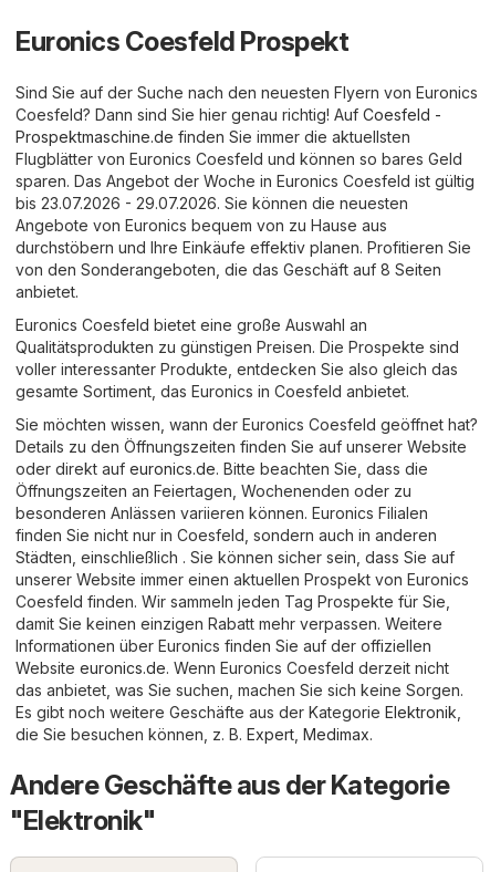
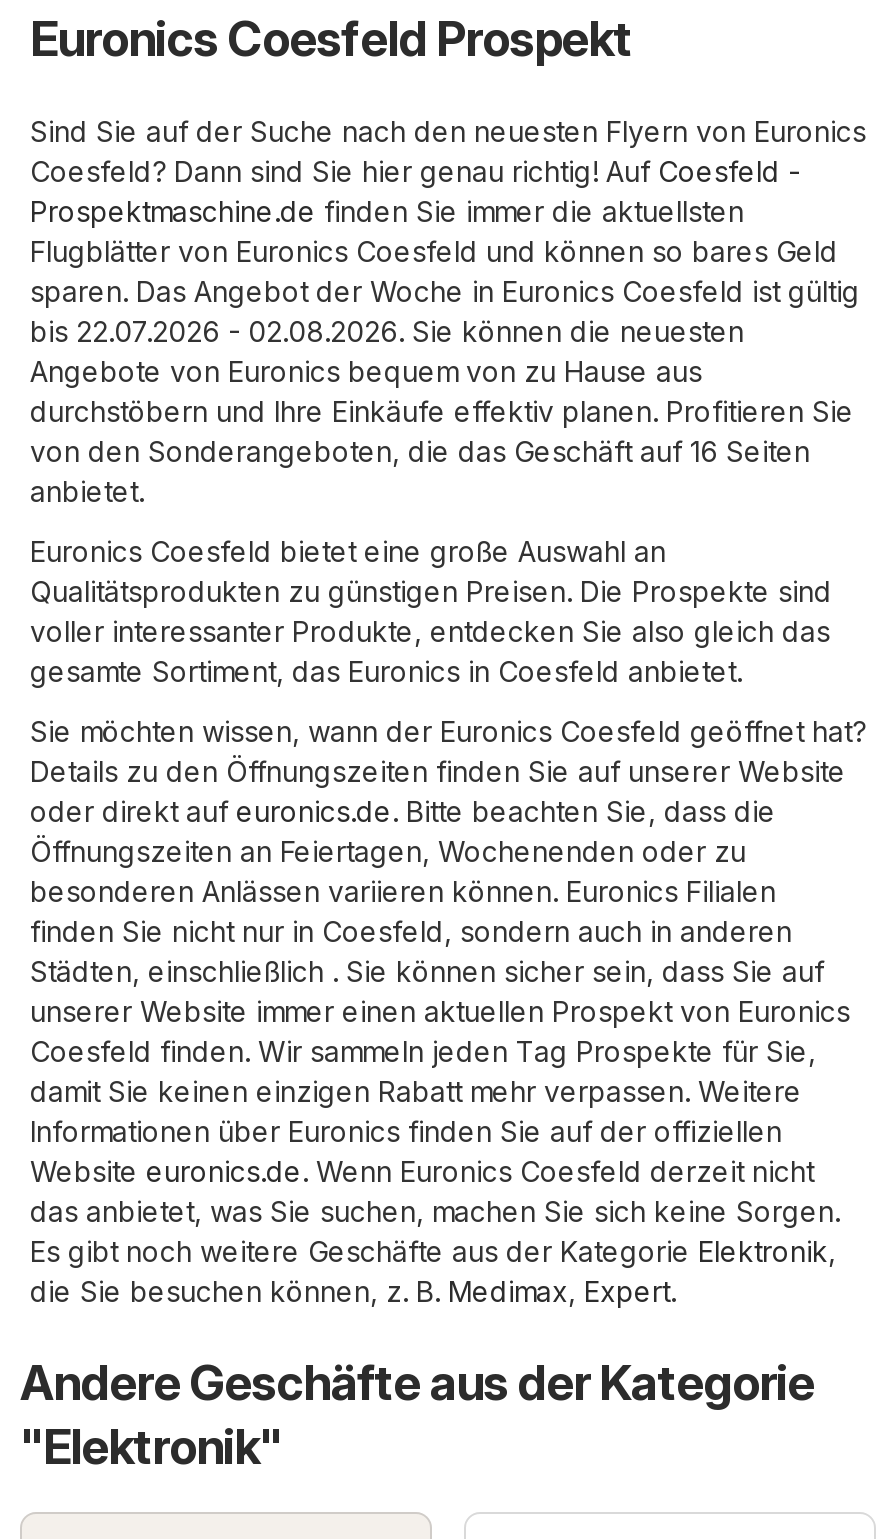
- bis 23.07.2026 - 29.07.2026. Sie können die neuesten
+ bis 22.07.2026 - 02.08.2026. Sie können die neuesten

- von den Sonderangeboten, die das Geschäft auf 8 Seiten
+ von den Sonderangeboten, die das Geschäft auf 16 Seiten

- die Sie besuchen können, z. B. Expert, Medimax.
+ die Sie besuchen können, z. B. Medimax, Expert.
